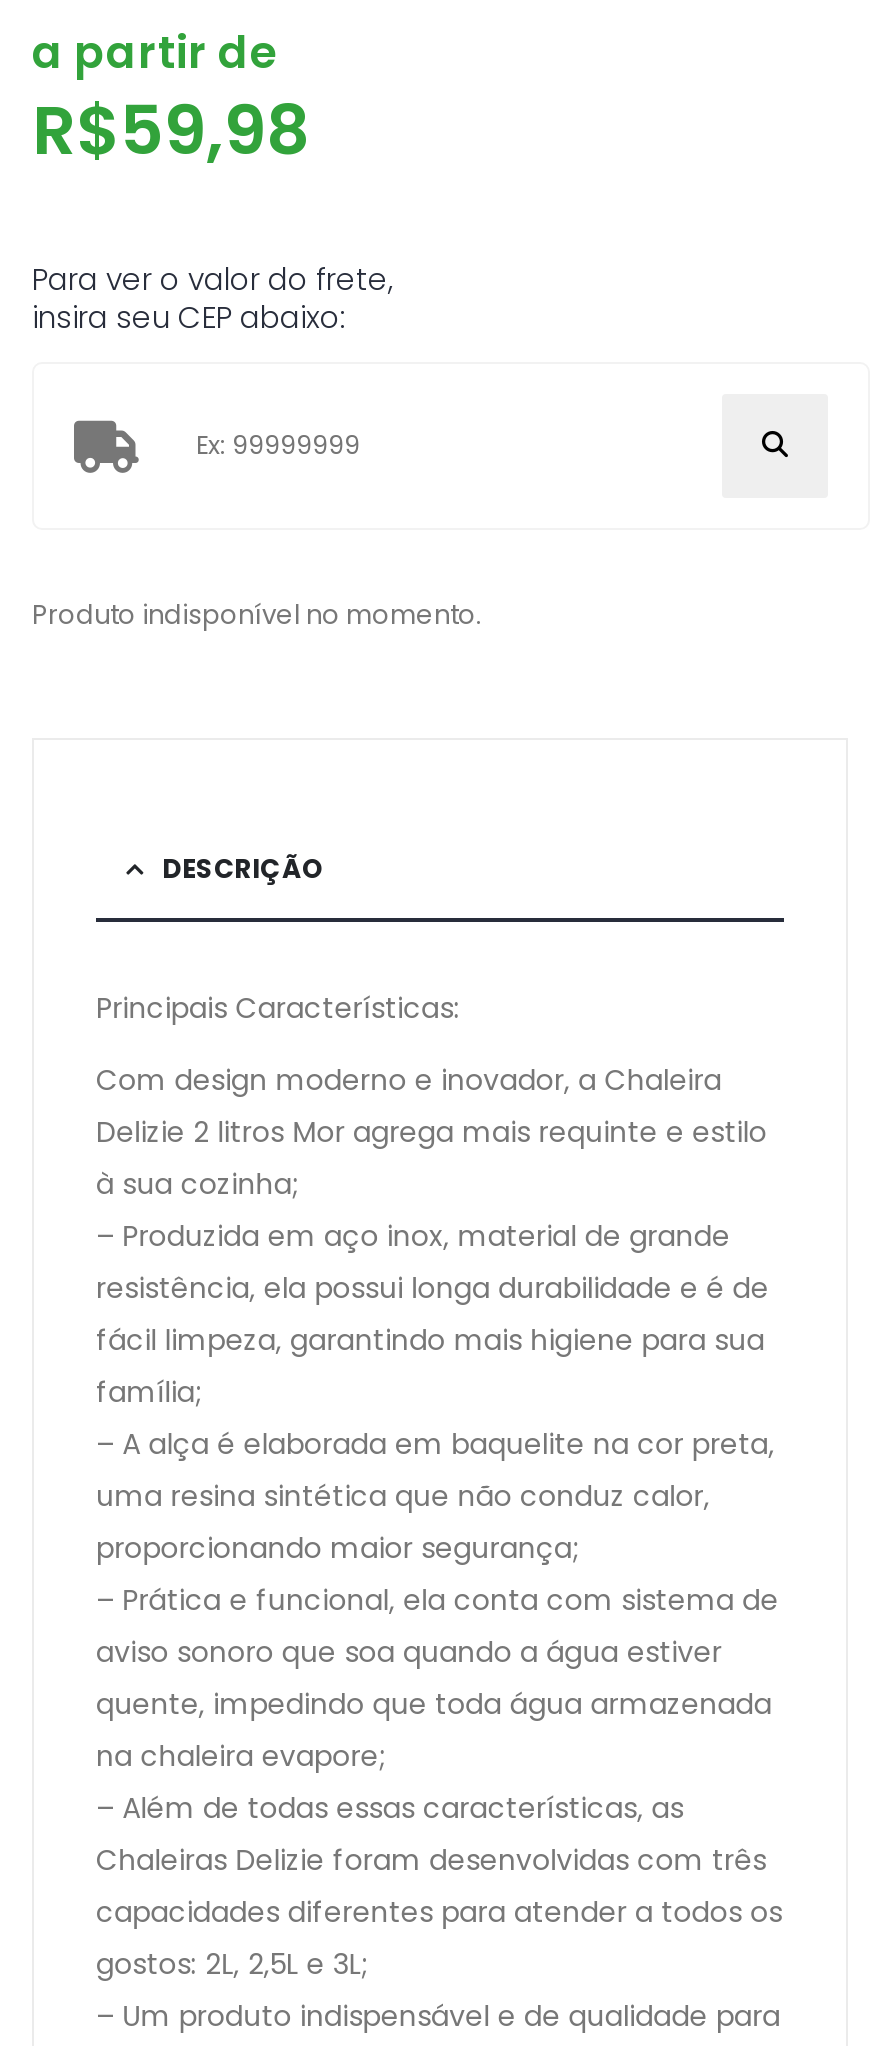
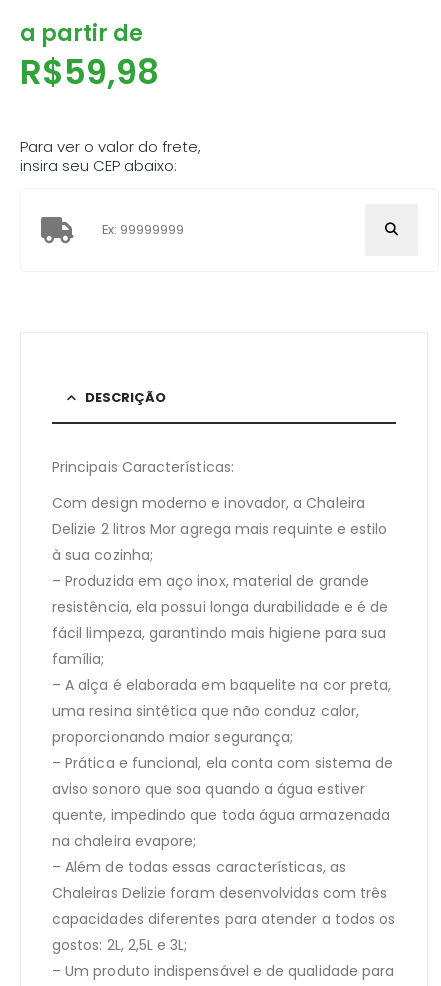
- Produto indisponível no momento.
